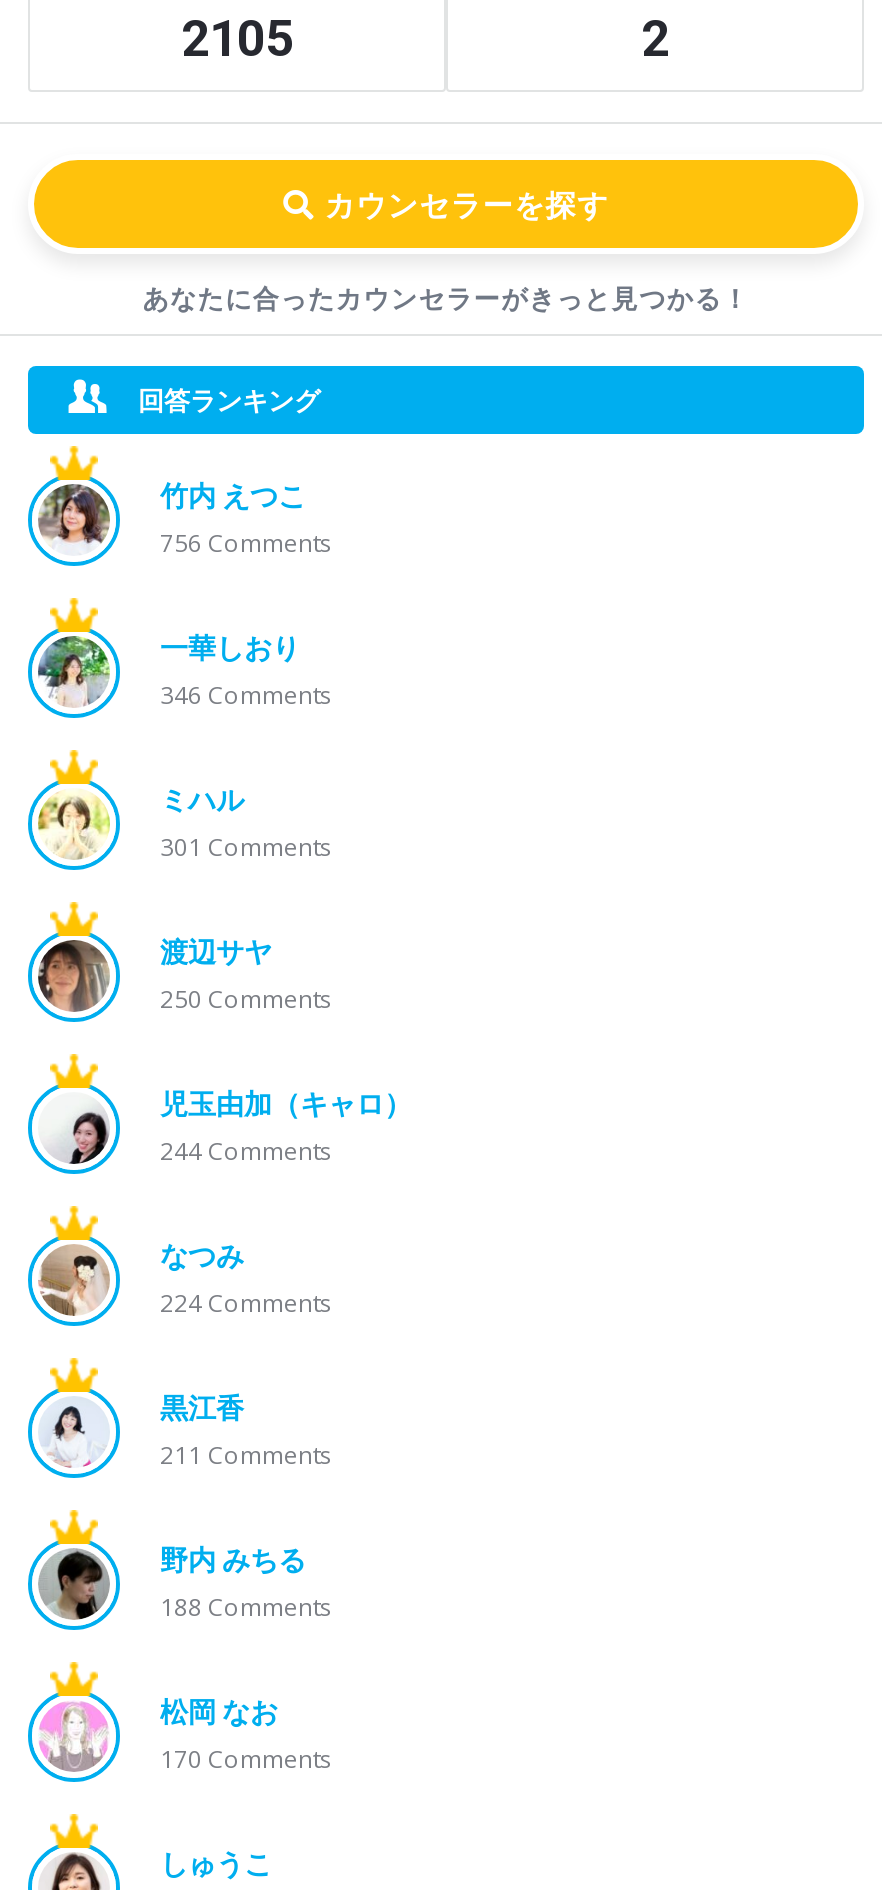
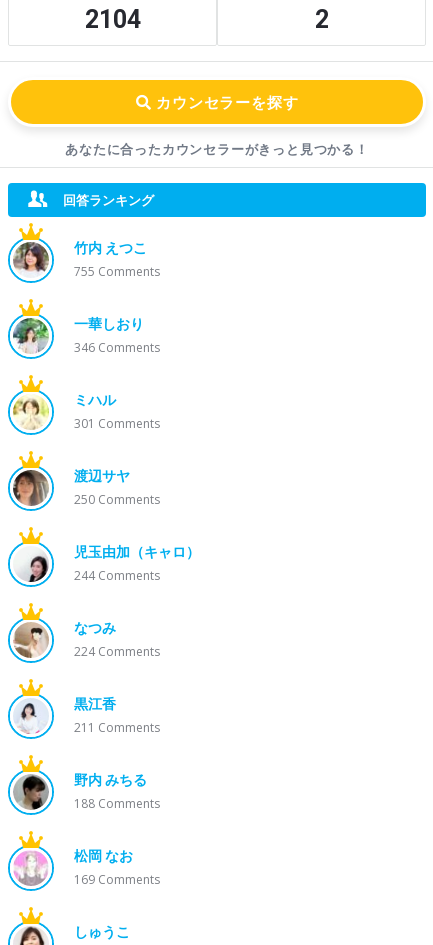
- 2105
+ 2104

- 756 Comments
+ 755 Comments

- 170 Comments
+ 169 Comments
